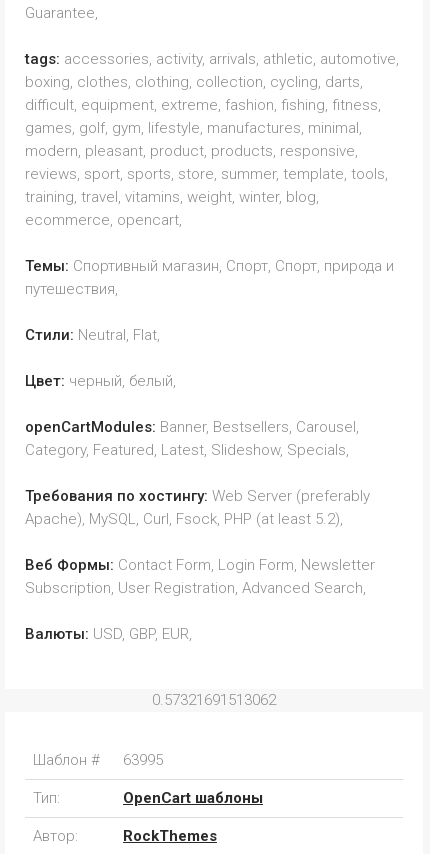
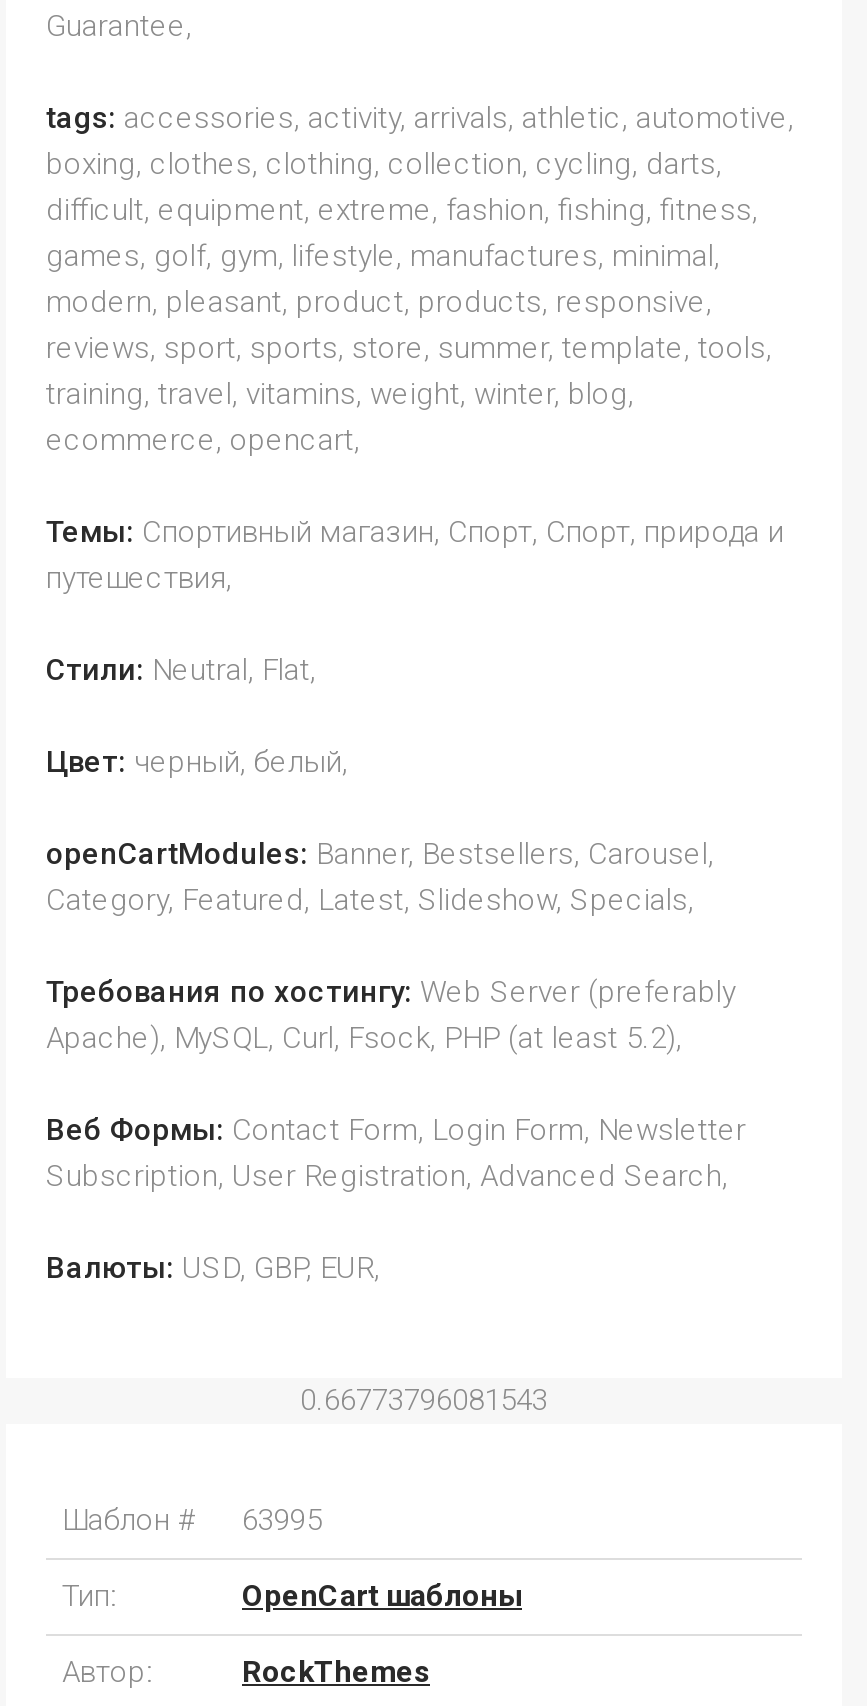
- 0.57321691513062
+ 0.66773796081543
